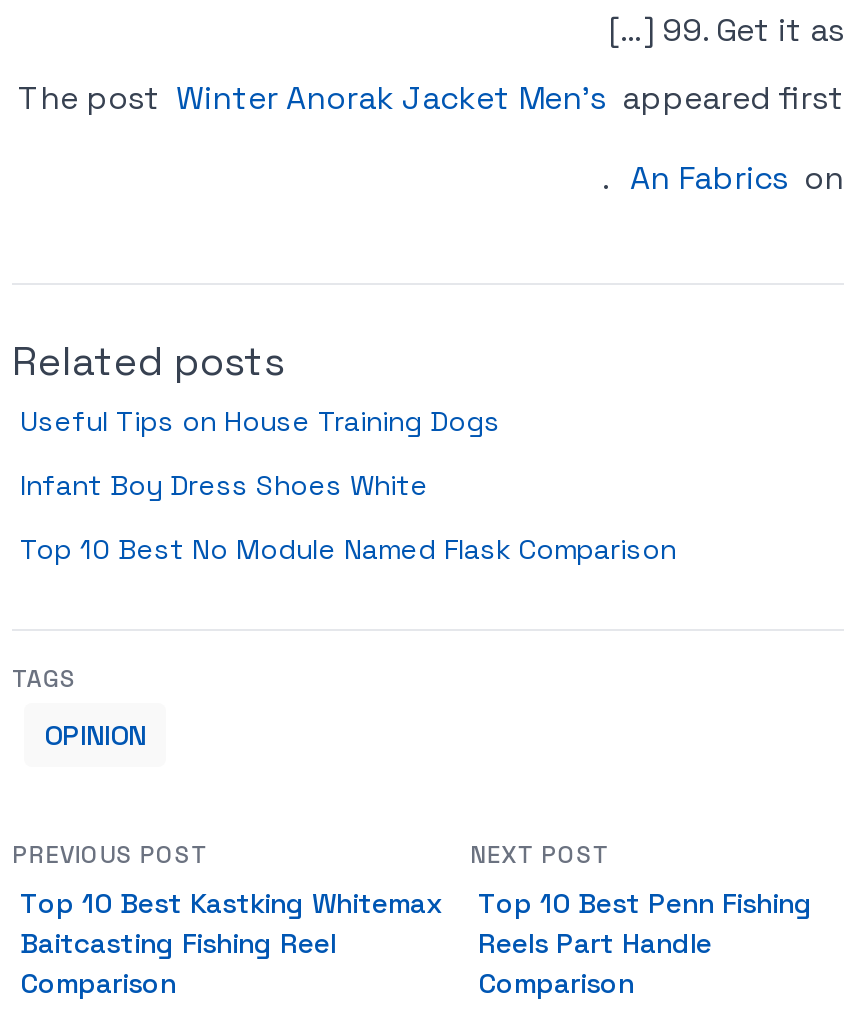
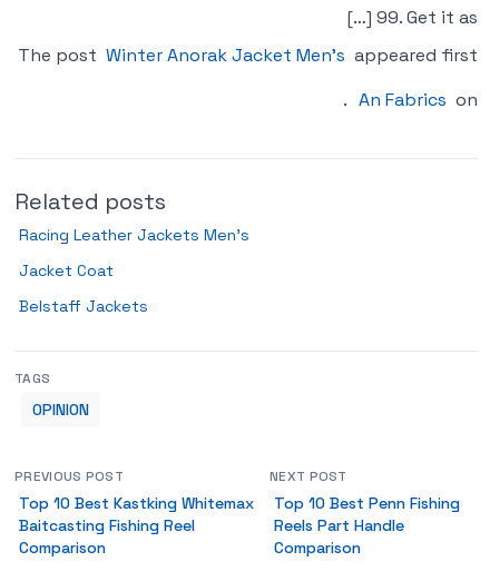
- Useful Tips on House Training Dogs
+ Racing Leather Jackets Men’s

- Infant Boy Dress Shoes White
+ Jacket Coat

- Top 10 Best No Module Named Flask Comparison
+ Belstaff Jackets
